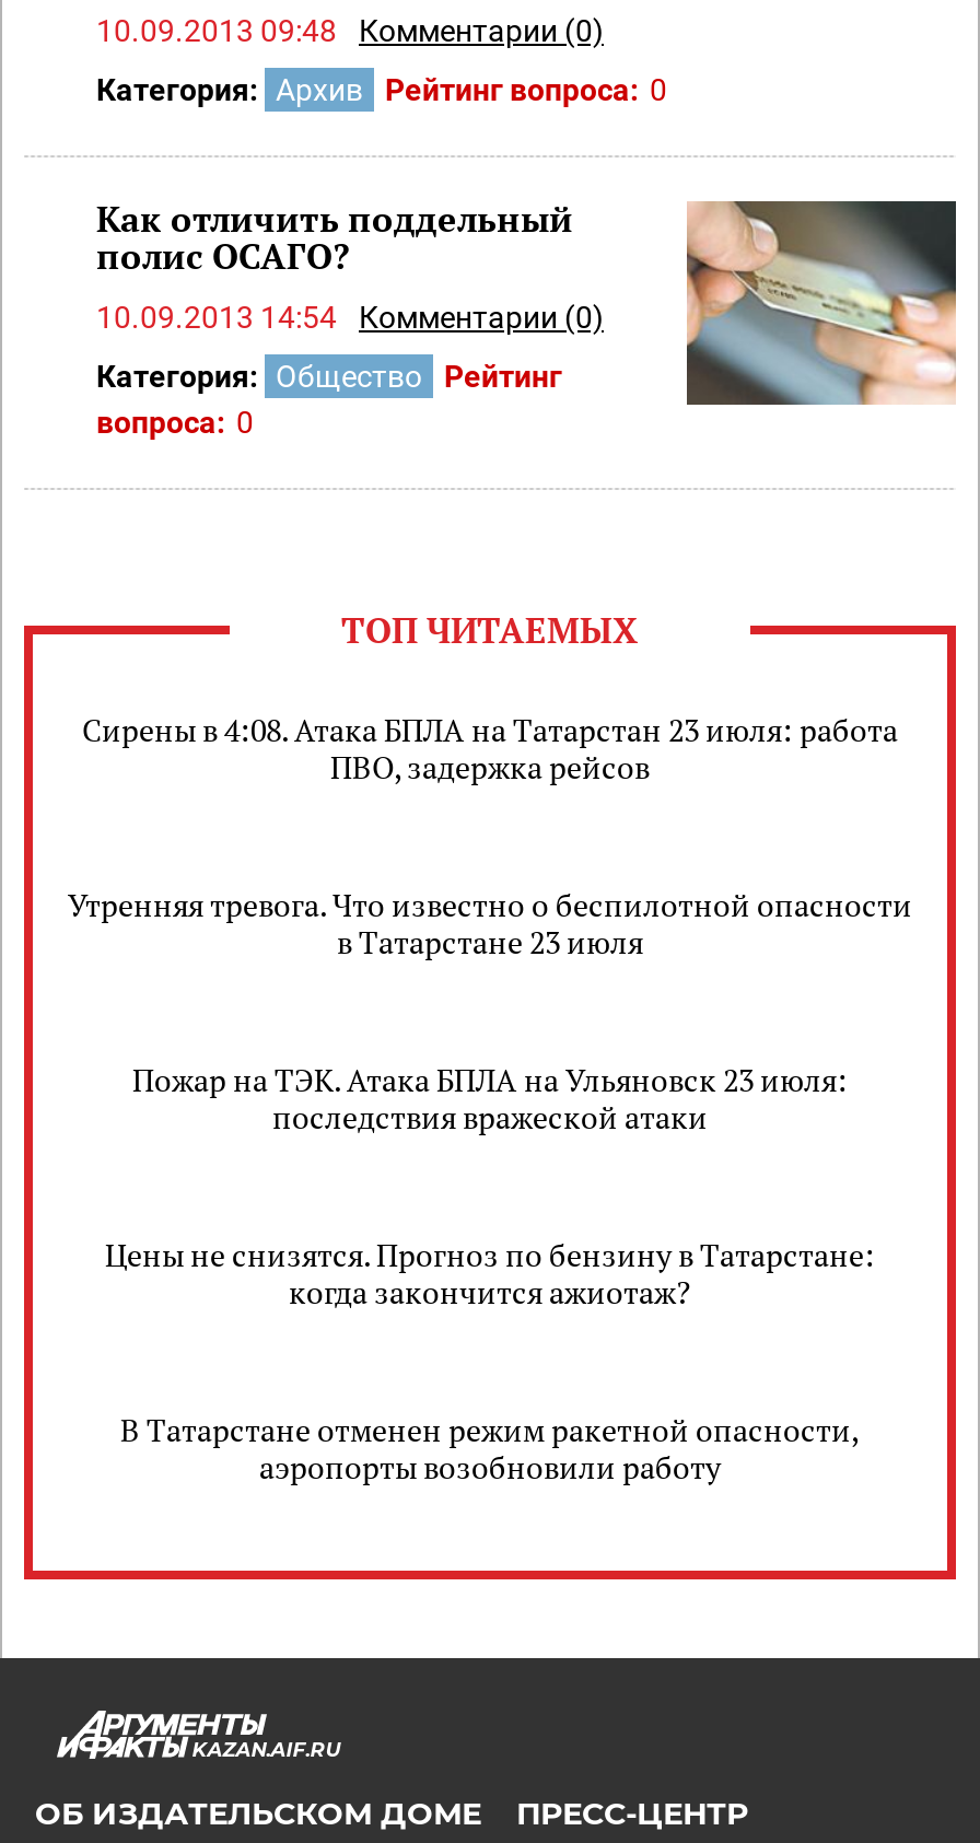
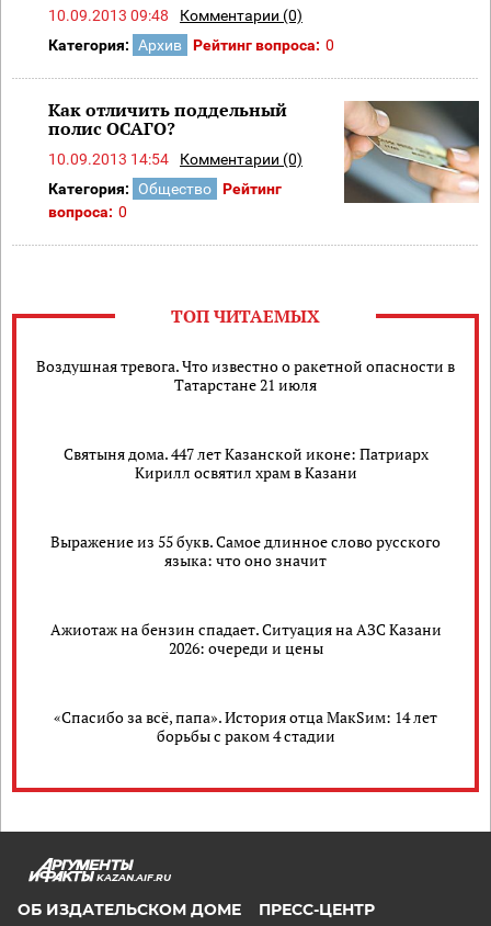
- Сирены в 4:08. Атака БПЛА на Татарстан 23 июля: работа
- ПВО, задержка рейсов
+ Воздушная тревога. Что известно о ракетной опасности в
+ Татарстане 21 июля

- Утренняя тревога. Что известно о беспилотной опасности
- в Татарстане 23 июля
+ Святыня дома. 447 лет Казанской иконе: Патриарх
+ Кирилл освятил храм в Казани

- Пожар на ТЭК. Атака БПЛА на Ульяновск 23 июля:
- последствия вражеской атаки
+ Выражение из 55 букв. Самое длинное слово русского
+ языка: что оно значит

- Цены не снизятся. Прогноз по бензину в Татарстане:
- когда закончится ажиотаж?
+ Ажиотаж на бензин спадает. Ситуация на АЗС Казани
+ 2026: очереди и цены

- В Татарстане отменен режим ракетной опасности,
- аэропорты возобновили работу
+ «Спасибо за всё, папа». История отца МакSим: 14 лет
+ борьбы с раком 4 стадии
